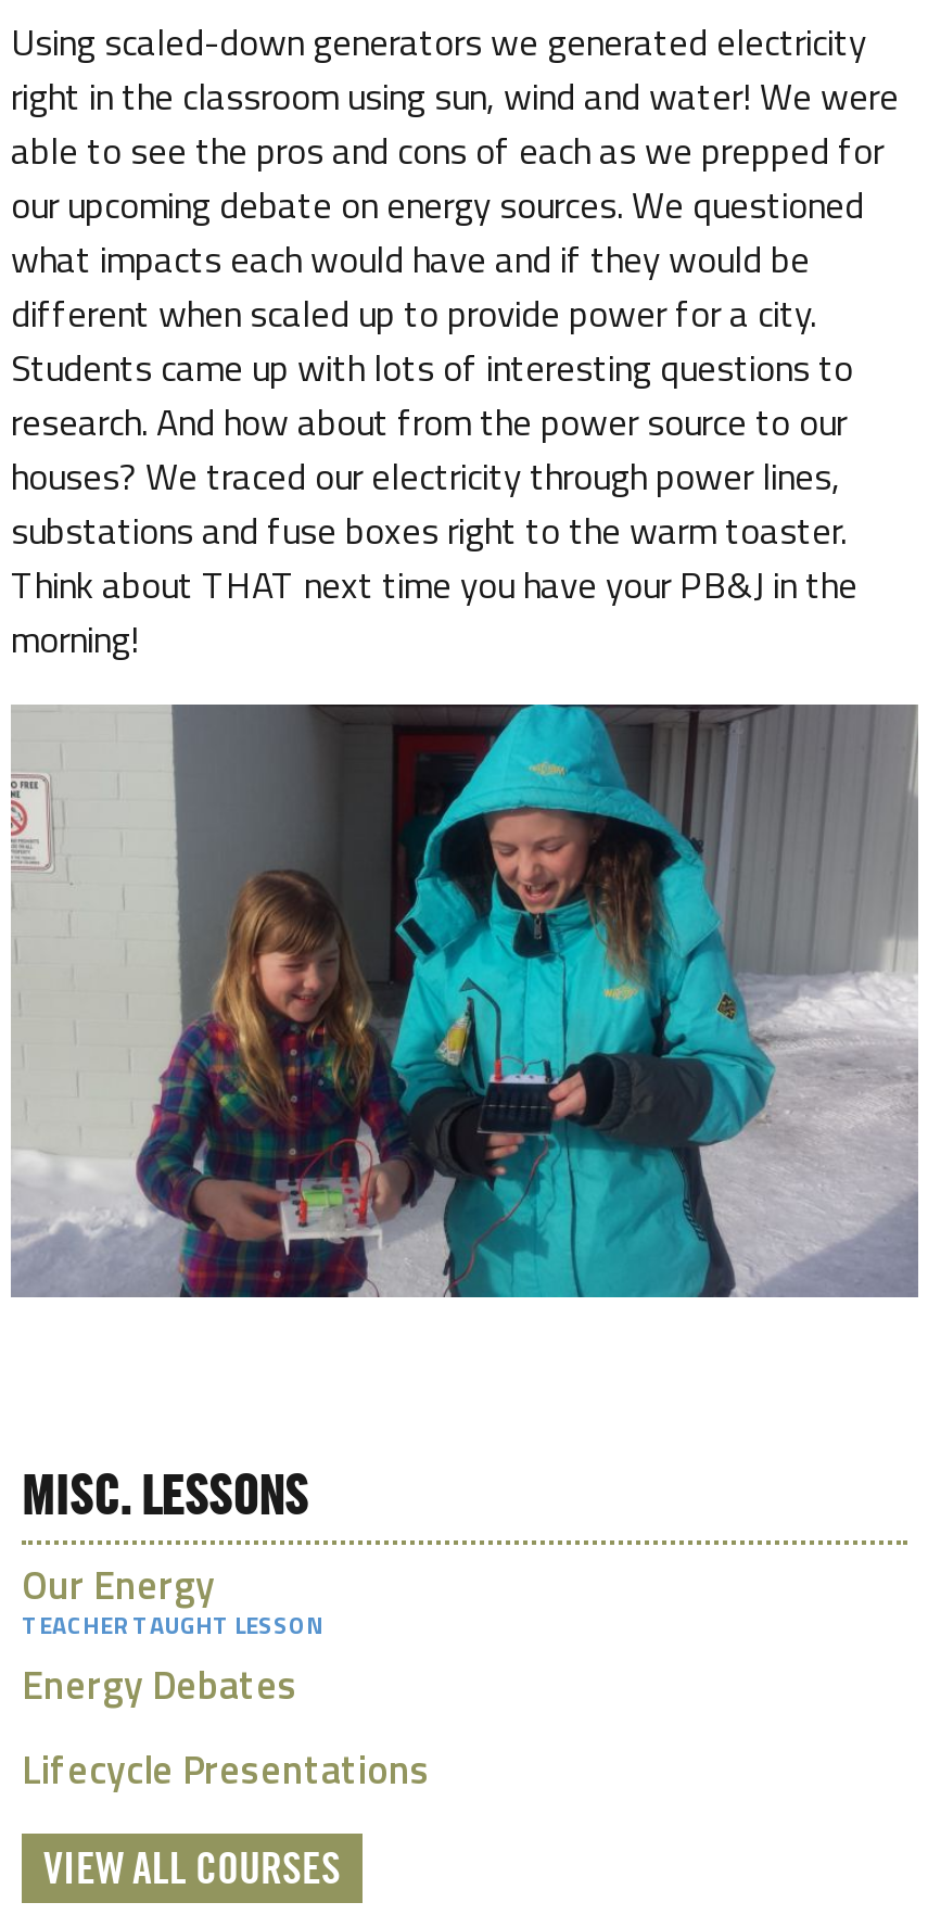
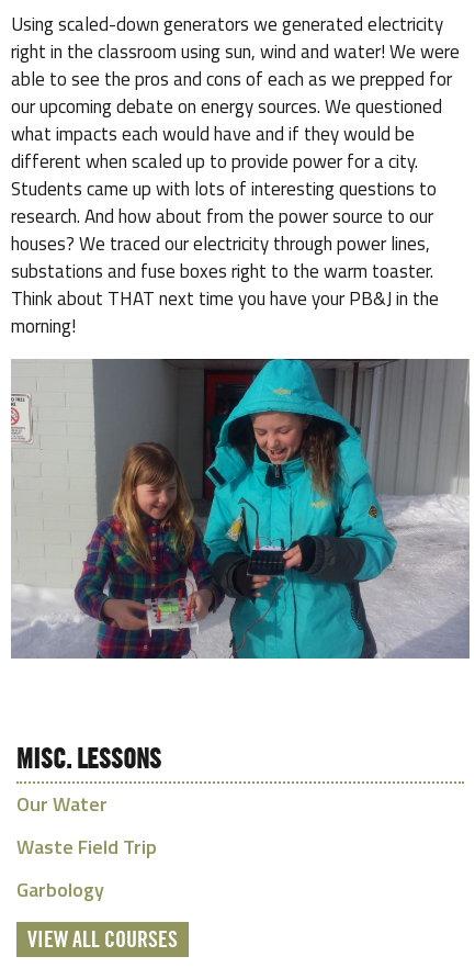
- Our Energy
- TEACHER TAUGHT LESSON
- Energy Debates
- Lifecycle Presentations
+ Our Water
+ Waste Field Trip
+ Garbology
